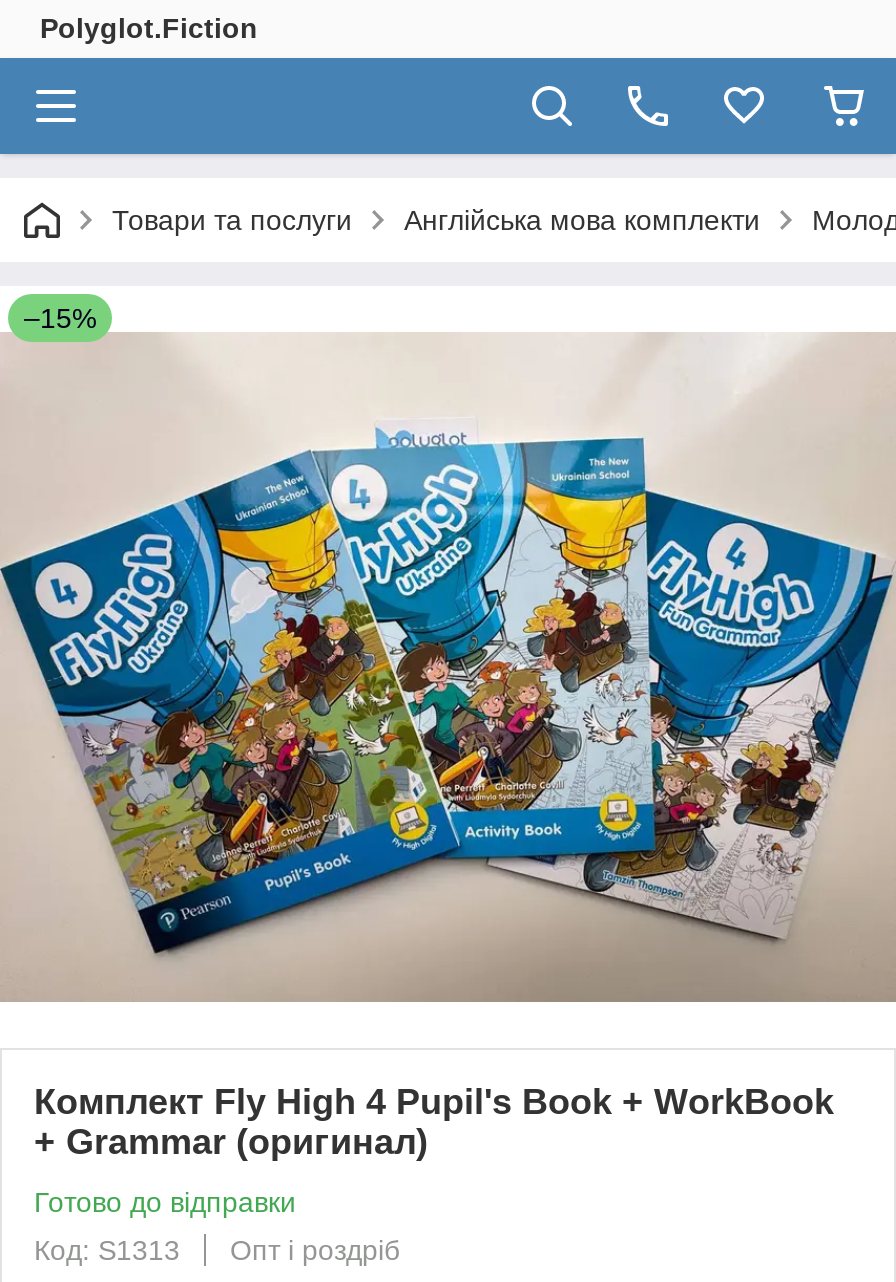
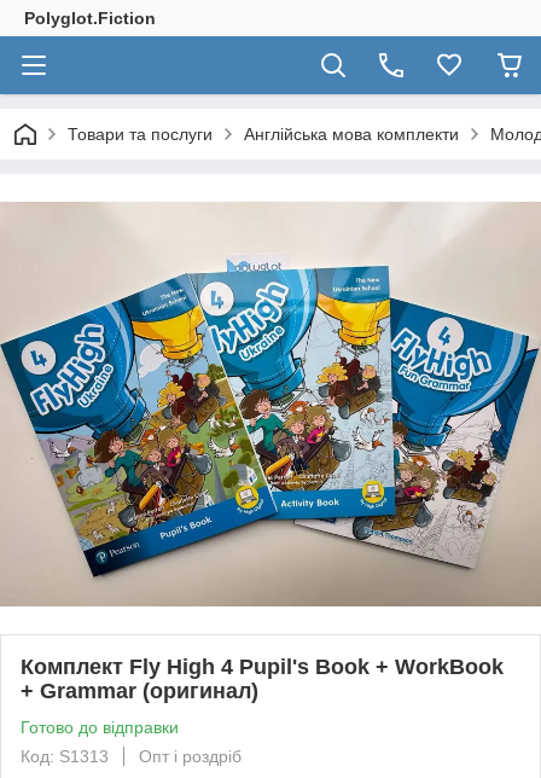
- –15%
